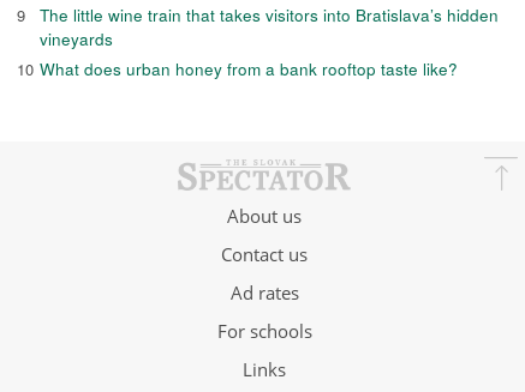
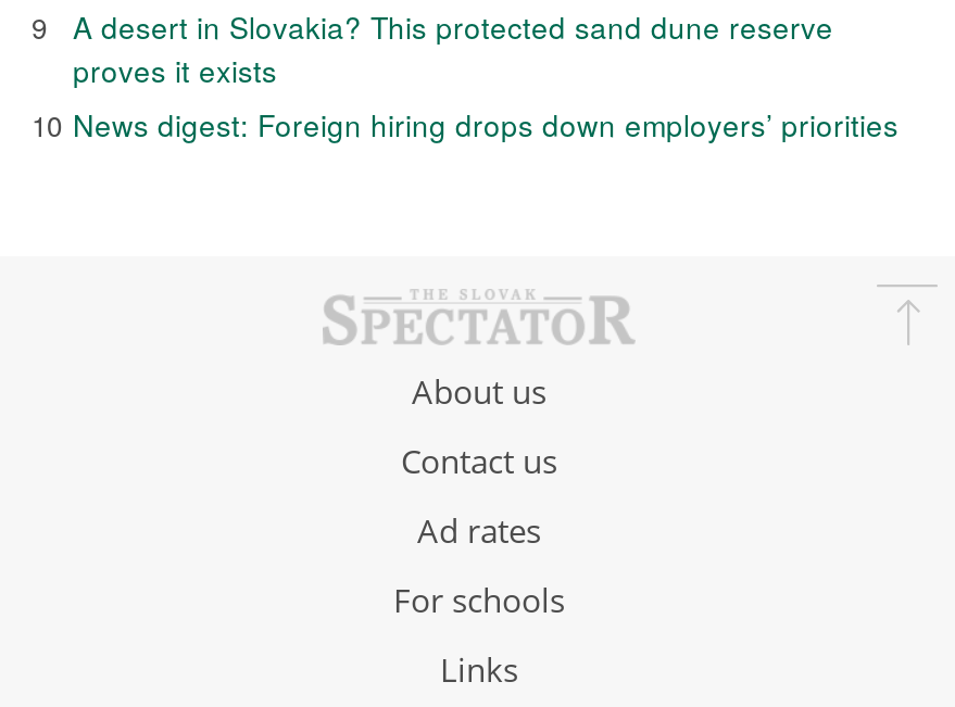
- The little wine train that takes visitors into Bratislava’s hidden
- vineyards
- 10 What does urban honey from a bank rooftop taste like?
+ A desert in Slovakia? This protected sand dune reserve
+ proves it exists
+ 10 News digest: Foreign hiring drops down employers’ priorities
